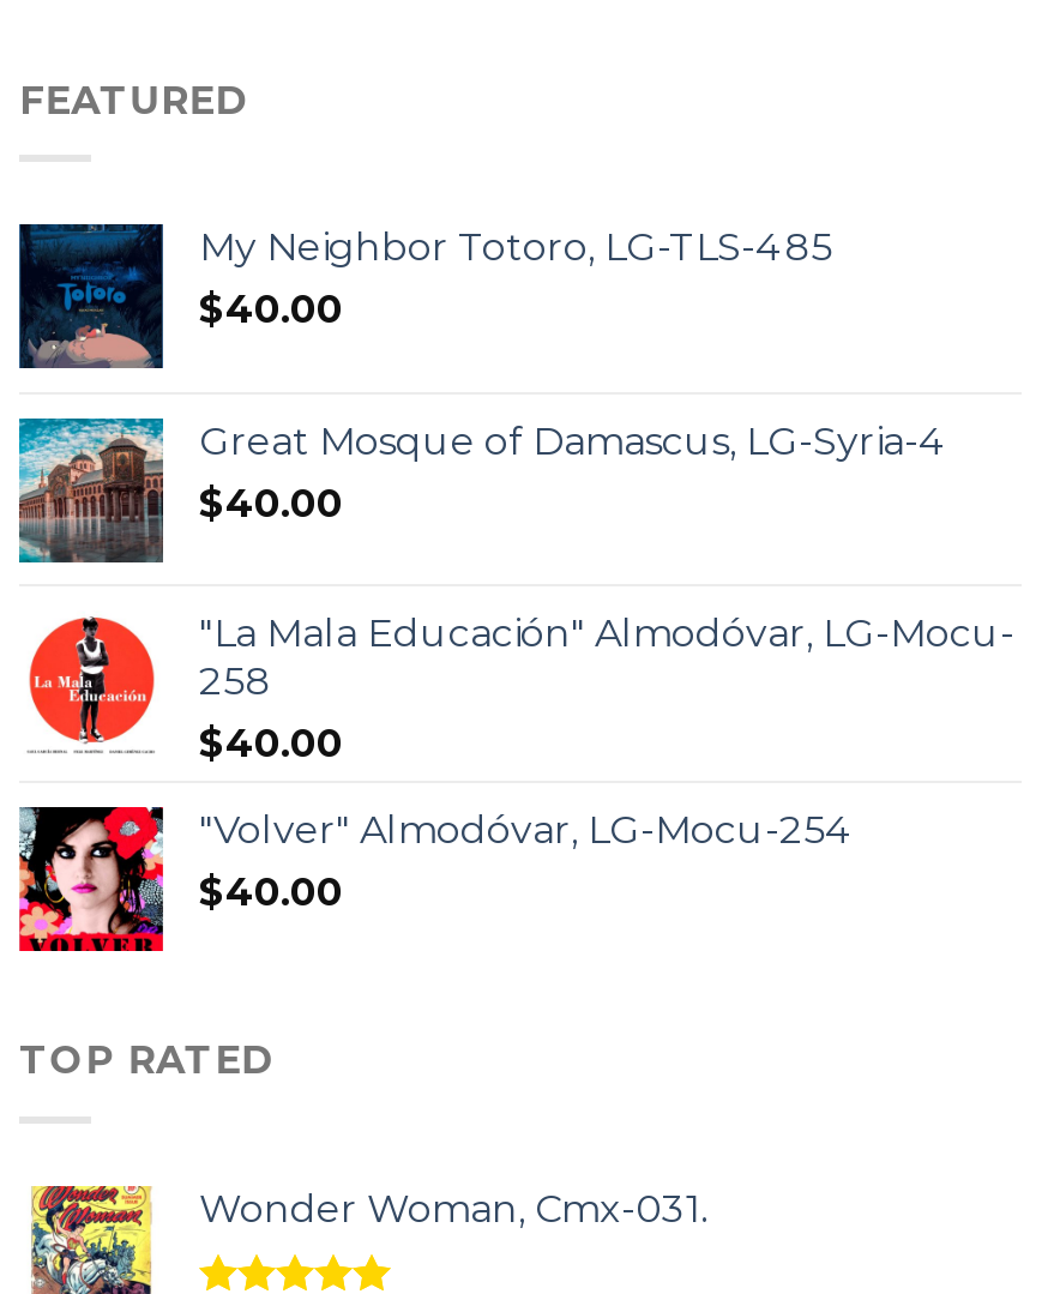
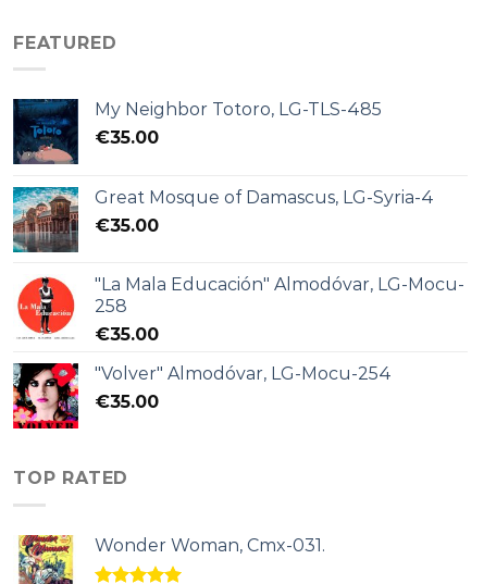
- $40.00
+ €35.00

- $40.00
+ €35.00

- $40.00
+ €35.00

- $40.00
+ €35.00
